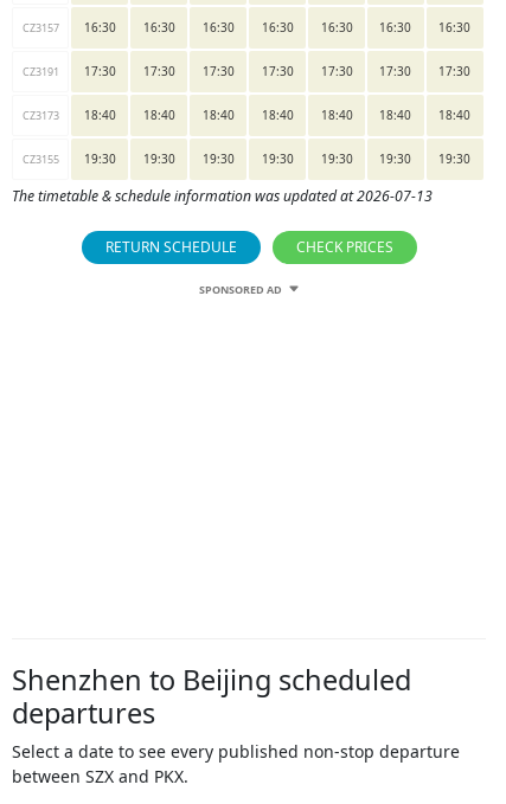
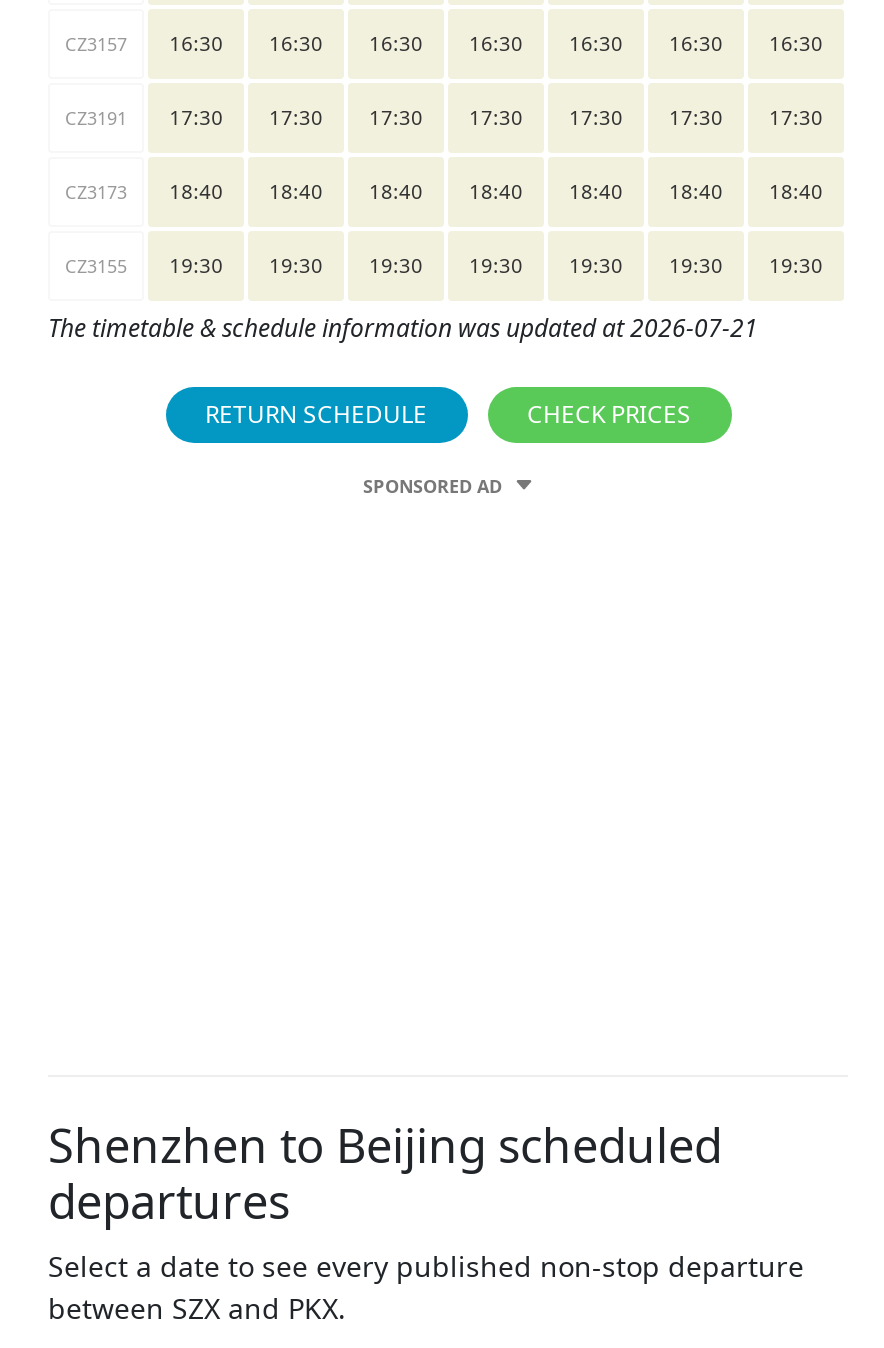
- The timetable & schedule information was updated at 2026-07-13
+ The timetable & schedule information was updated at 2026-07-21
